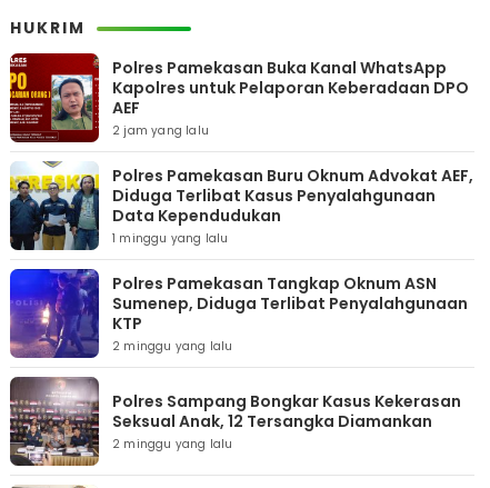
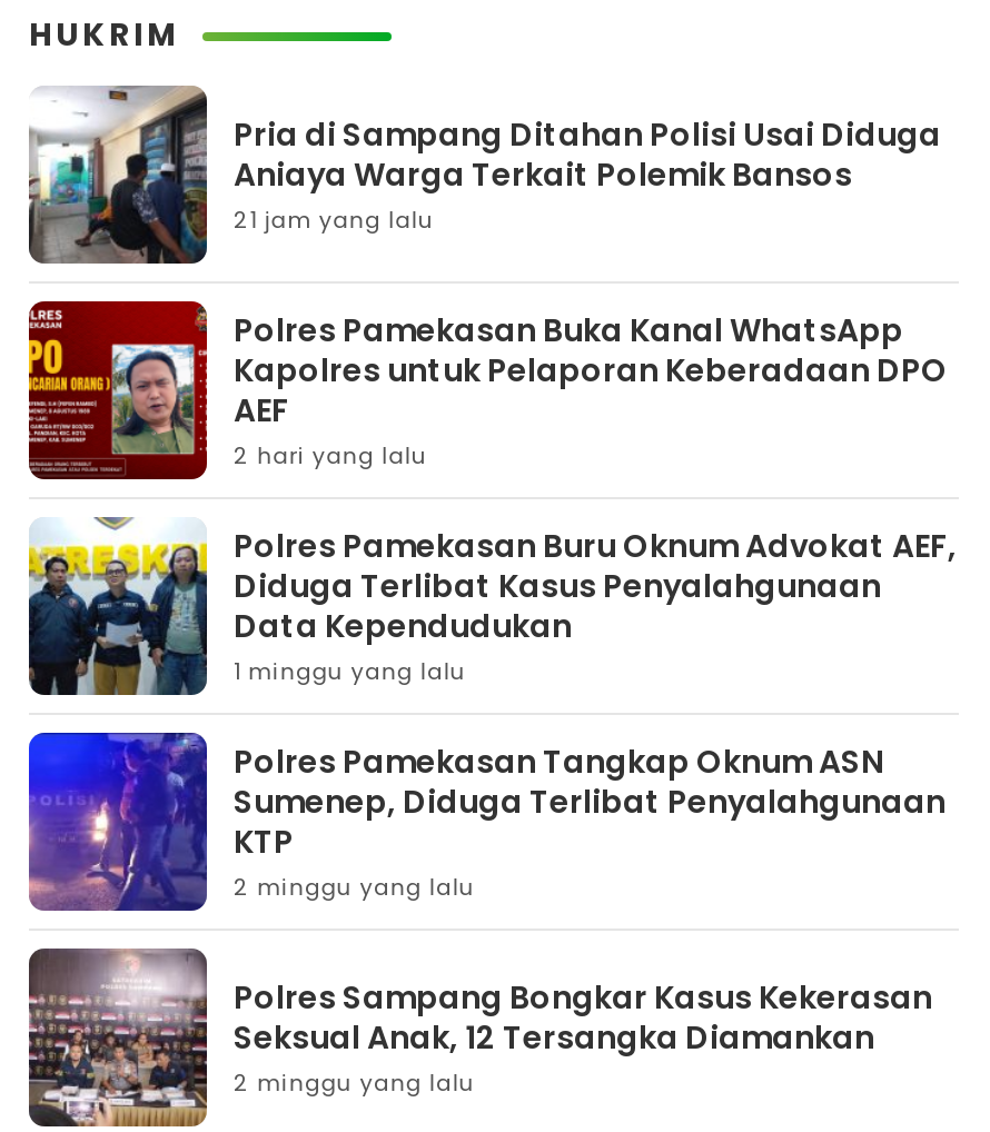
+ [image]
+ Pria di Sampang Ditahan Polisi Usai Diduga
+ Aniaya Warga Terkait Polemik Bansos
+ 21 jam yang lalu

- 2 jam yang lalu
+ 2 hari yang lalu
